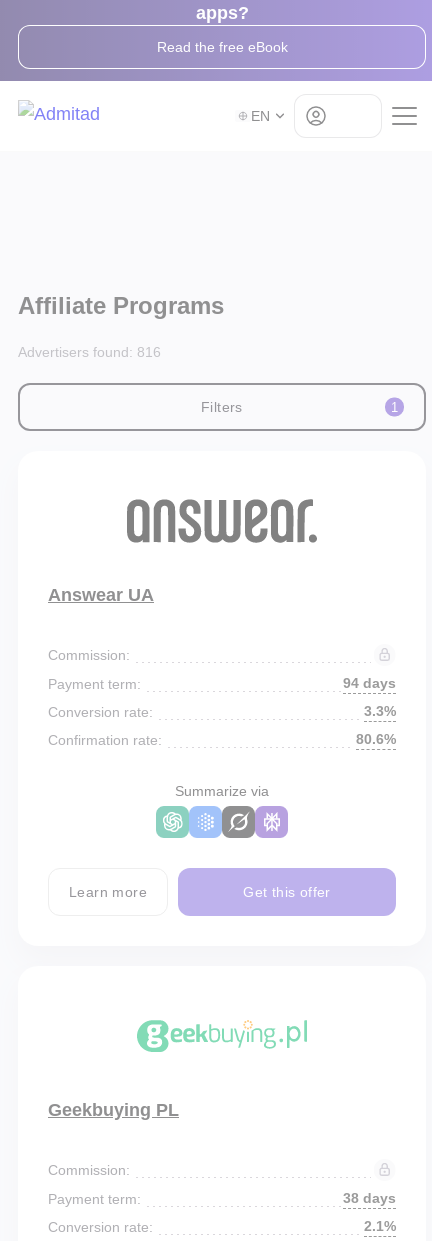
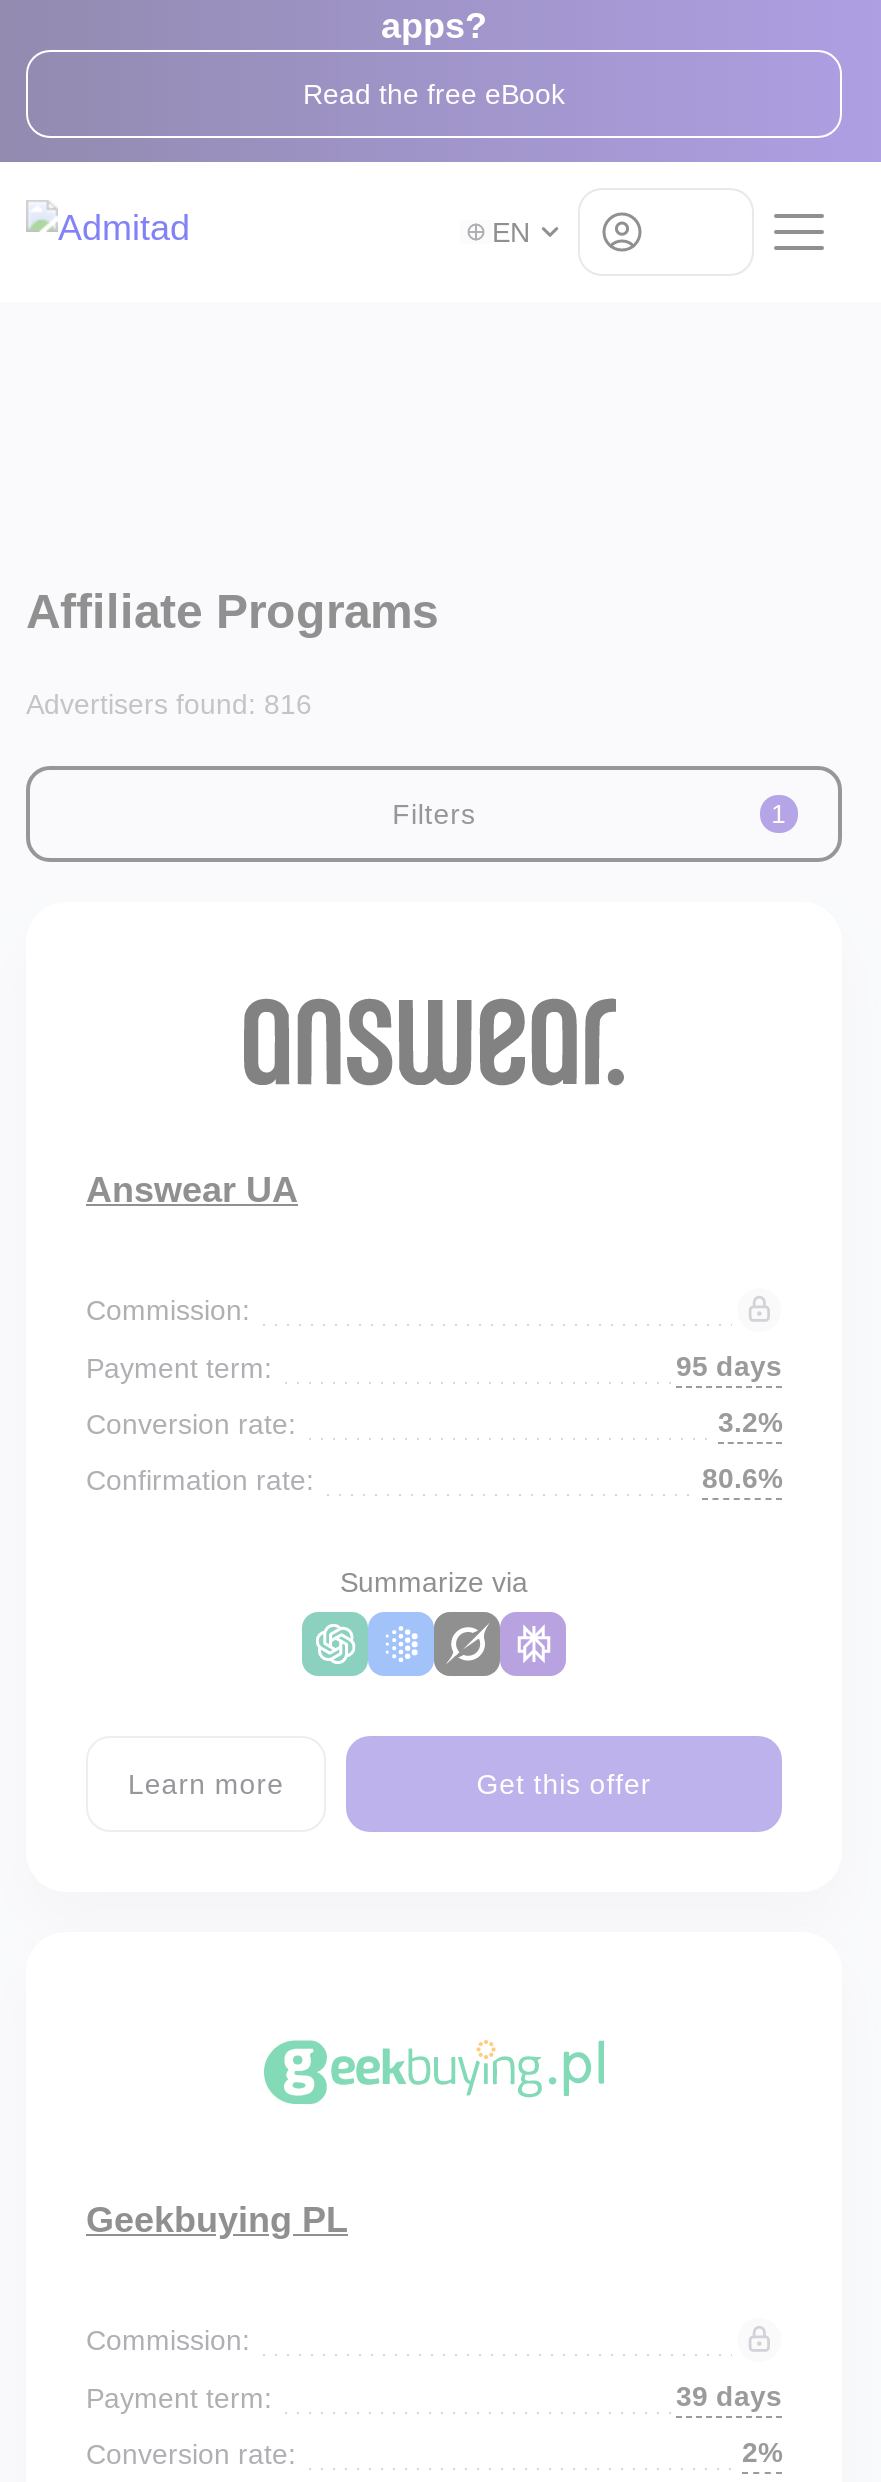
- 94 days
+ 95 days

- 3.3%
+ 3.2%

- 38 days
+ 39 days

- 2.1%
+ 2%
